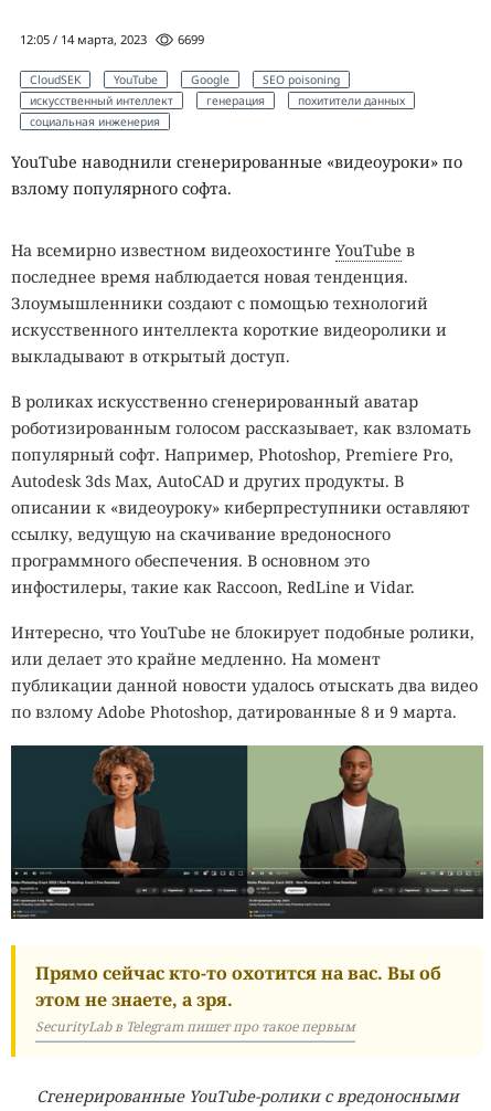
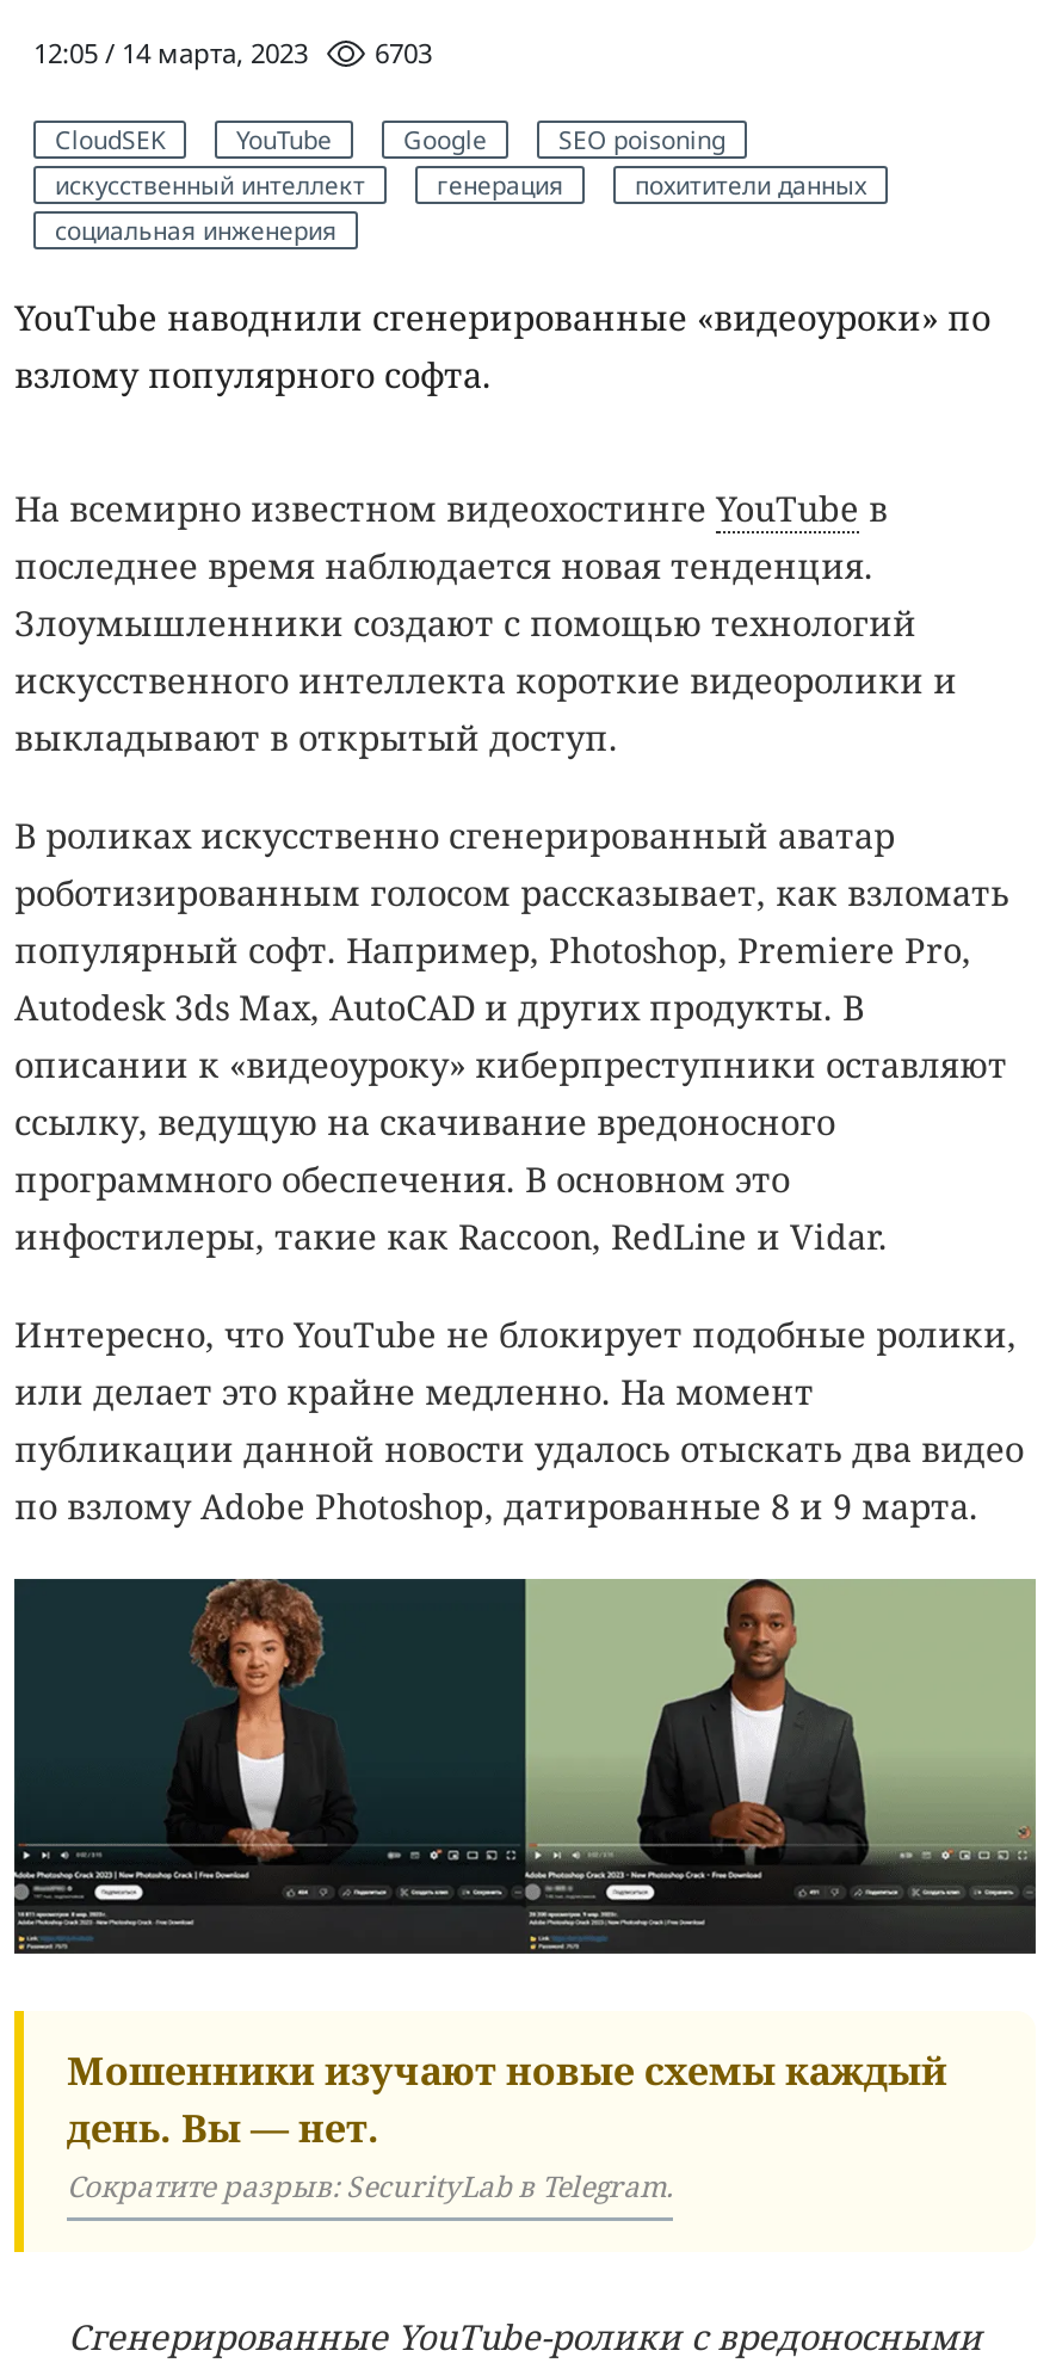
- 12:05 / 14 марта, 2023 6699
+ 12:05 / 14 марта, 2023 6703

- Прямо сейчас кто-то охотится на вас. Вы об
- этом не знаете, а зря.
- SecurityLab в Telegram пишет про такое первым
+ Мошенники изучают новые схемы каждый
+ день. Вы — нет.
+ Сократите разрыв: SecurityLab в Telegram.
